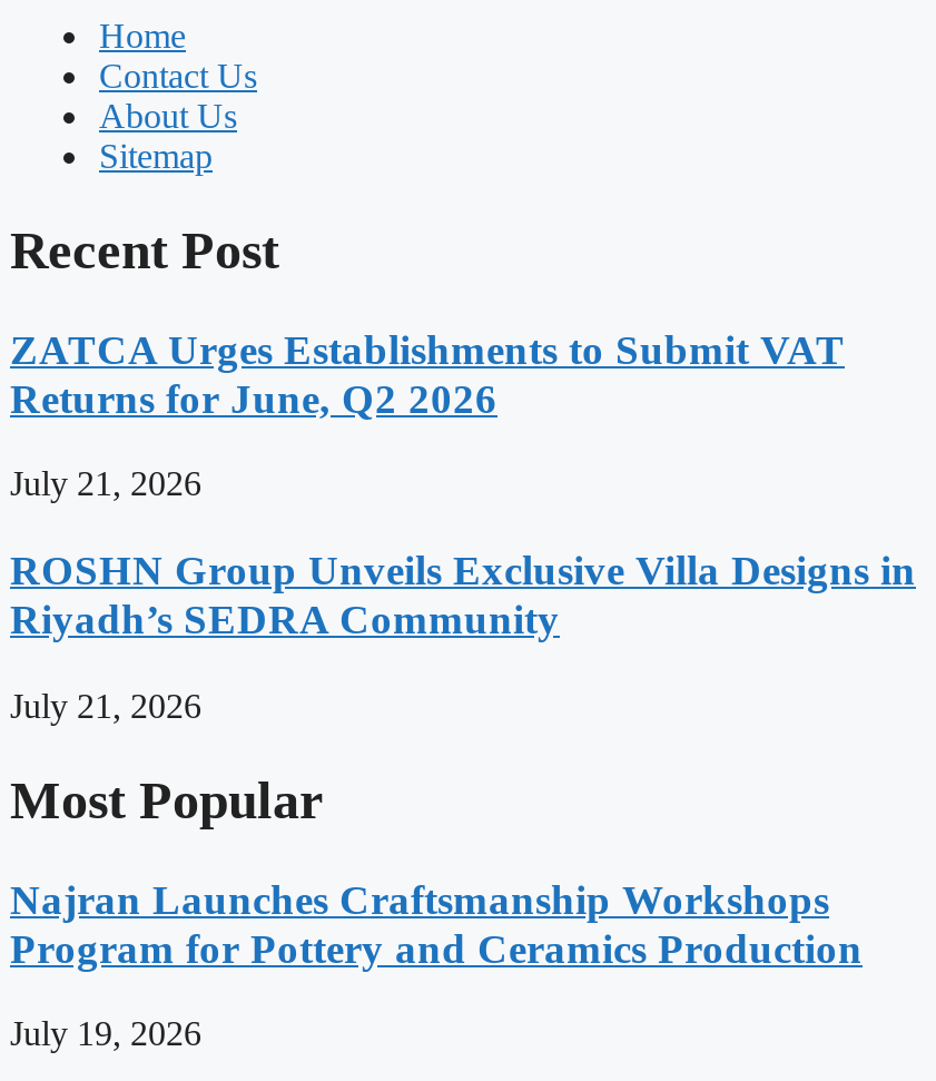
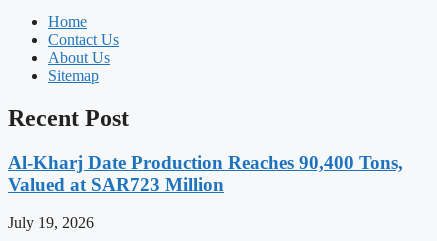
- ZATCA Urges Establishments to Submit VAT
- Returns for June, Q2 2026
- July 21, 2026
- ROSHN Group Unveils Exclusive Villa Designs in
- Riyadh’s SEDRA Community
- July 21, 2026
- Most Popular
- Najran Launches Craftsmanship Workshops
- Program for Pottery and Ceramics Production
+ Al-Kharj Date Production Reaches 90,400 Tons,
+ Valued at SAR723 Million
